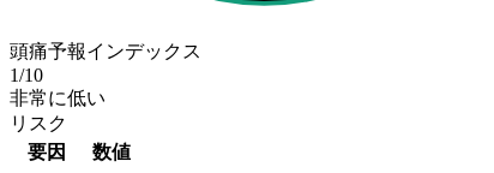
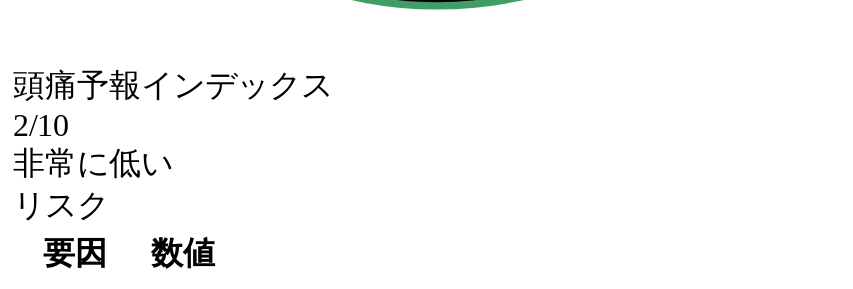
- 1/10
+ 2/10
